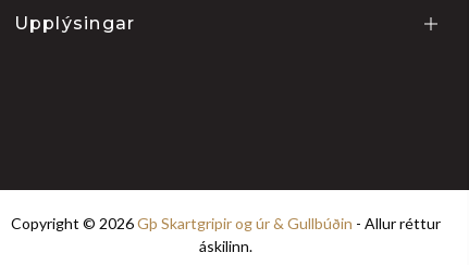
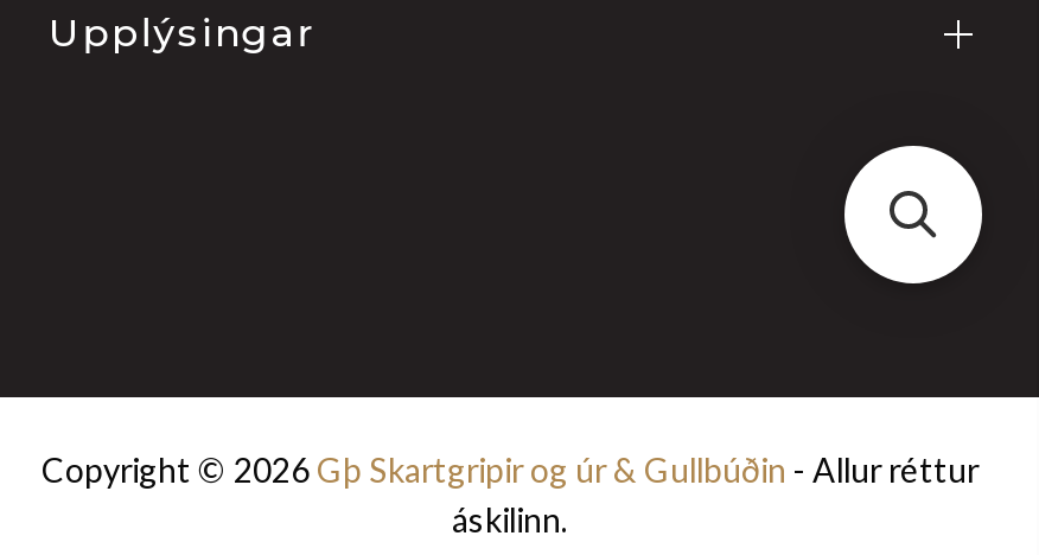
+ [image]
